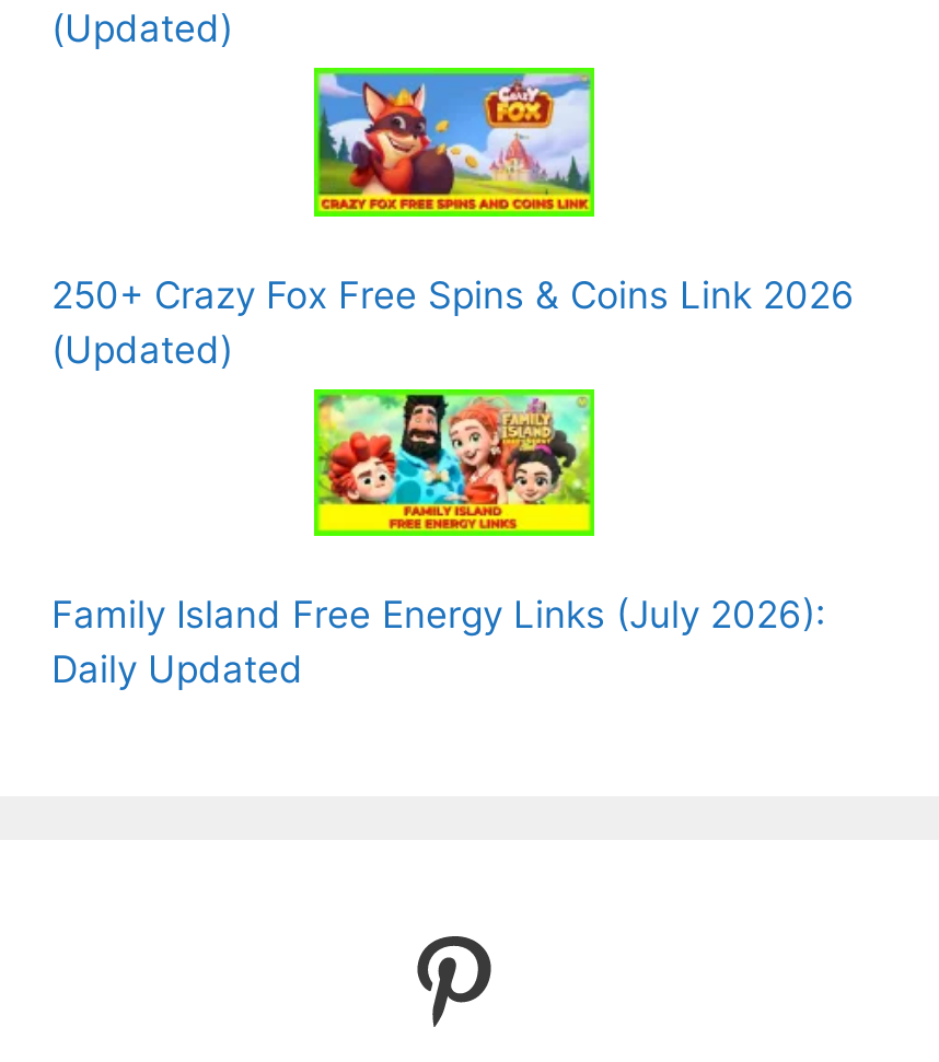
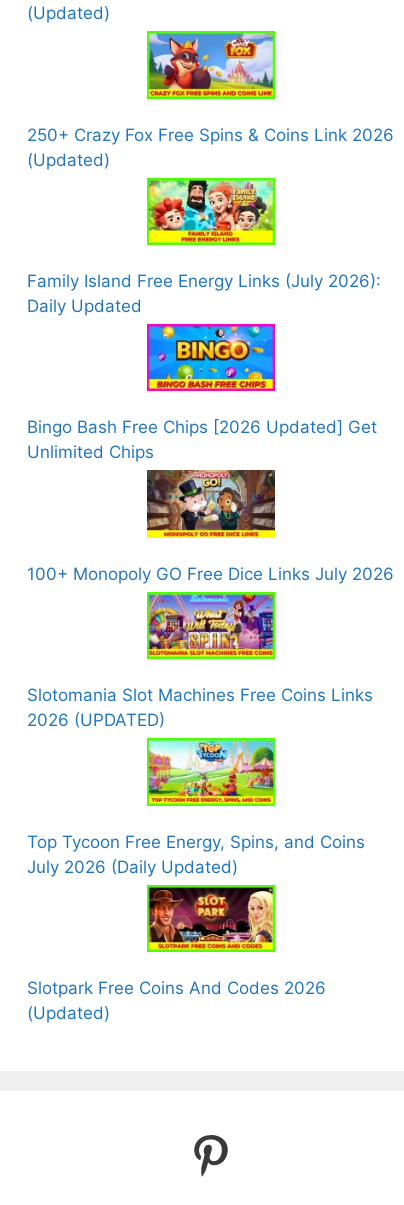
+ [image]
+ Bingo Bash Free Chips [2026 Updated] Get
+ Unlimited Chips

+ [image]
+ 100+ Monopoly GO Free Dice Links July 2026

+ [image]
+ Slotomania Slot Machines Free Coins Links
+ 2026 (UPDATED)

+ [image]
+ Top Tycoon Free Energy, Spins, and Coins
+ July 2026 (Daily Updated)

+ [image]
+ Slotpark Free Coins And Codes 2026
+ (Updated)
